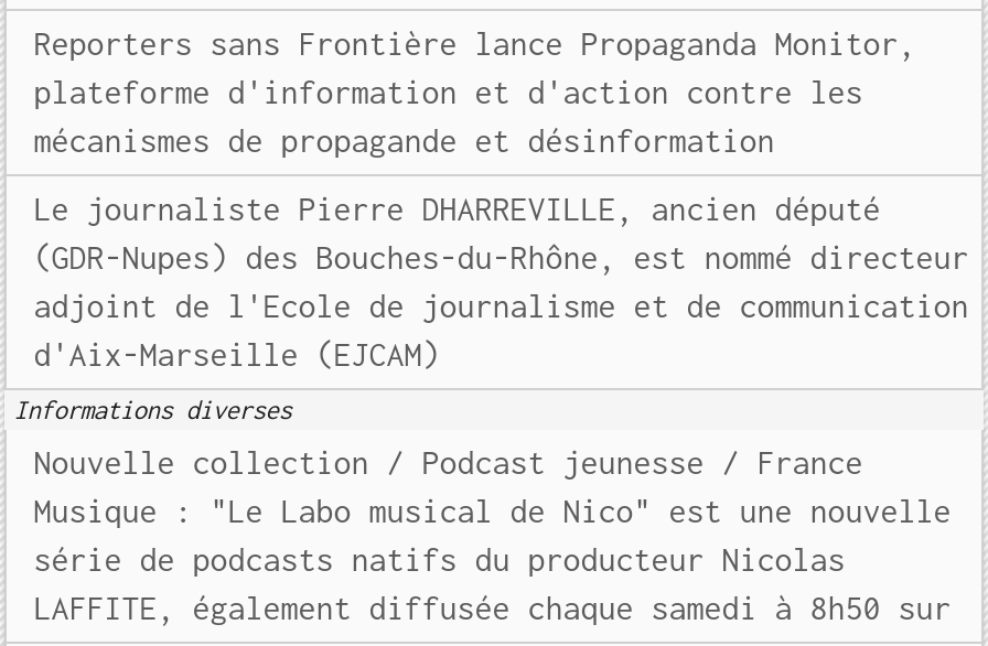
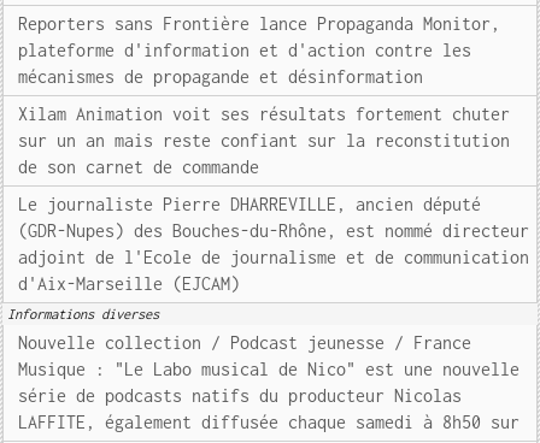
+ Xilam Animation voit ses résultats fortement chuter
+ sur un an mais reste confiant sur la reconstitution
+ de son carnet de commande
